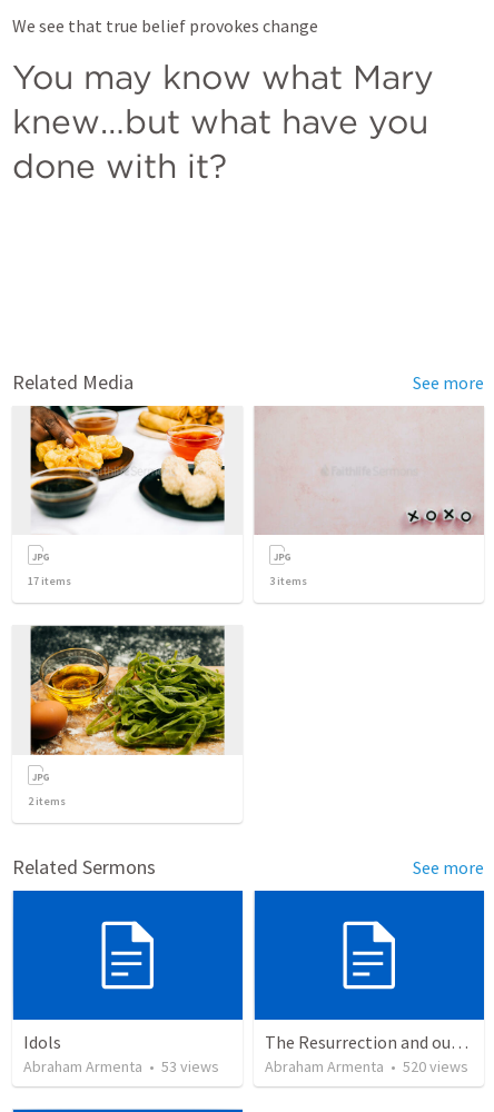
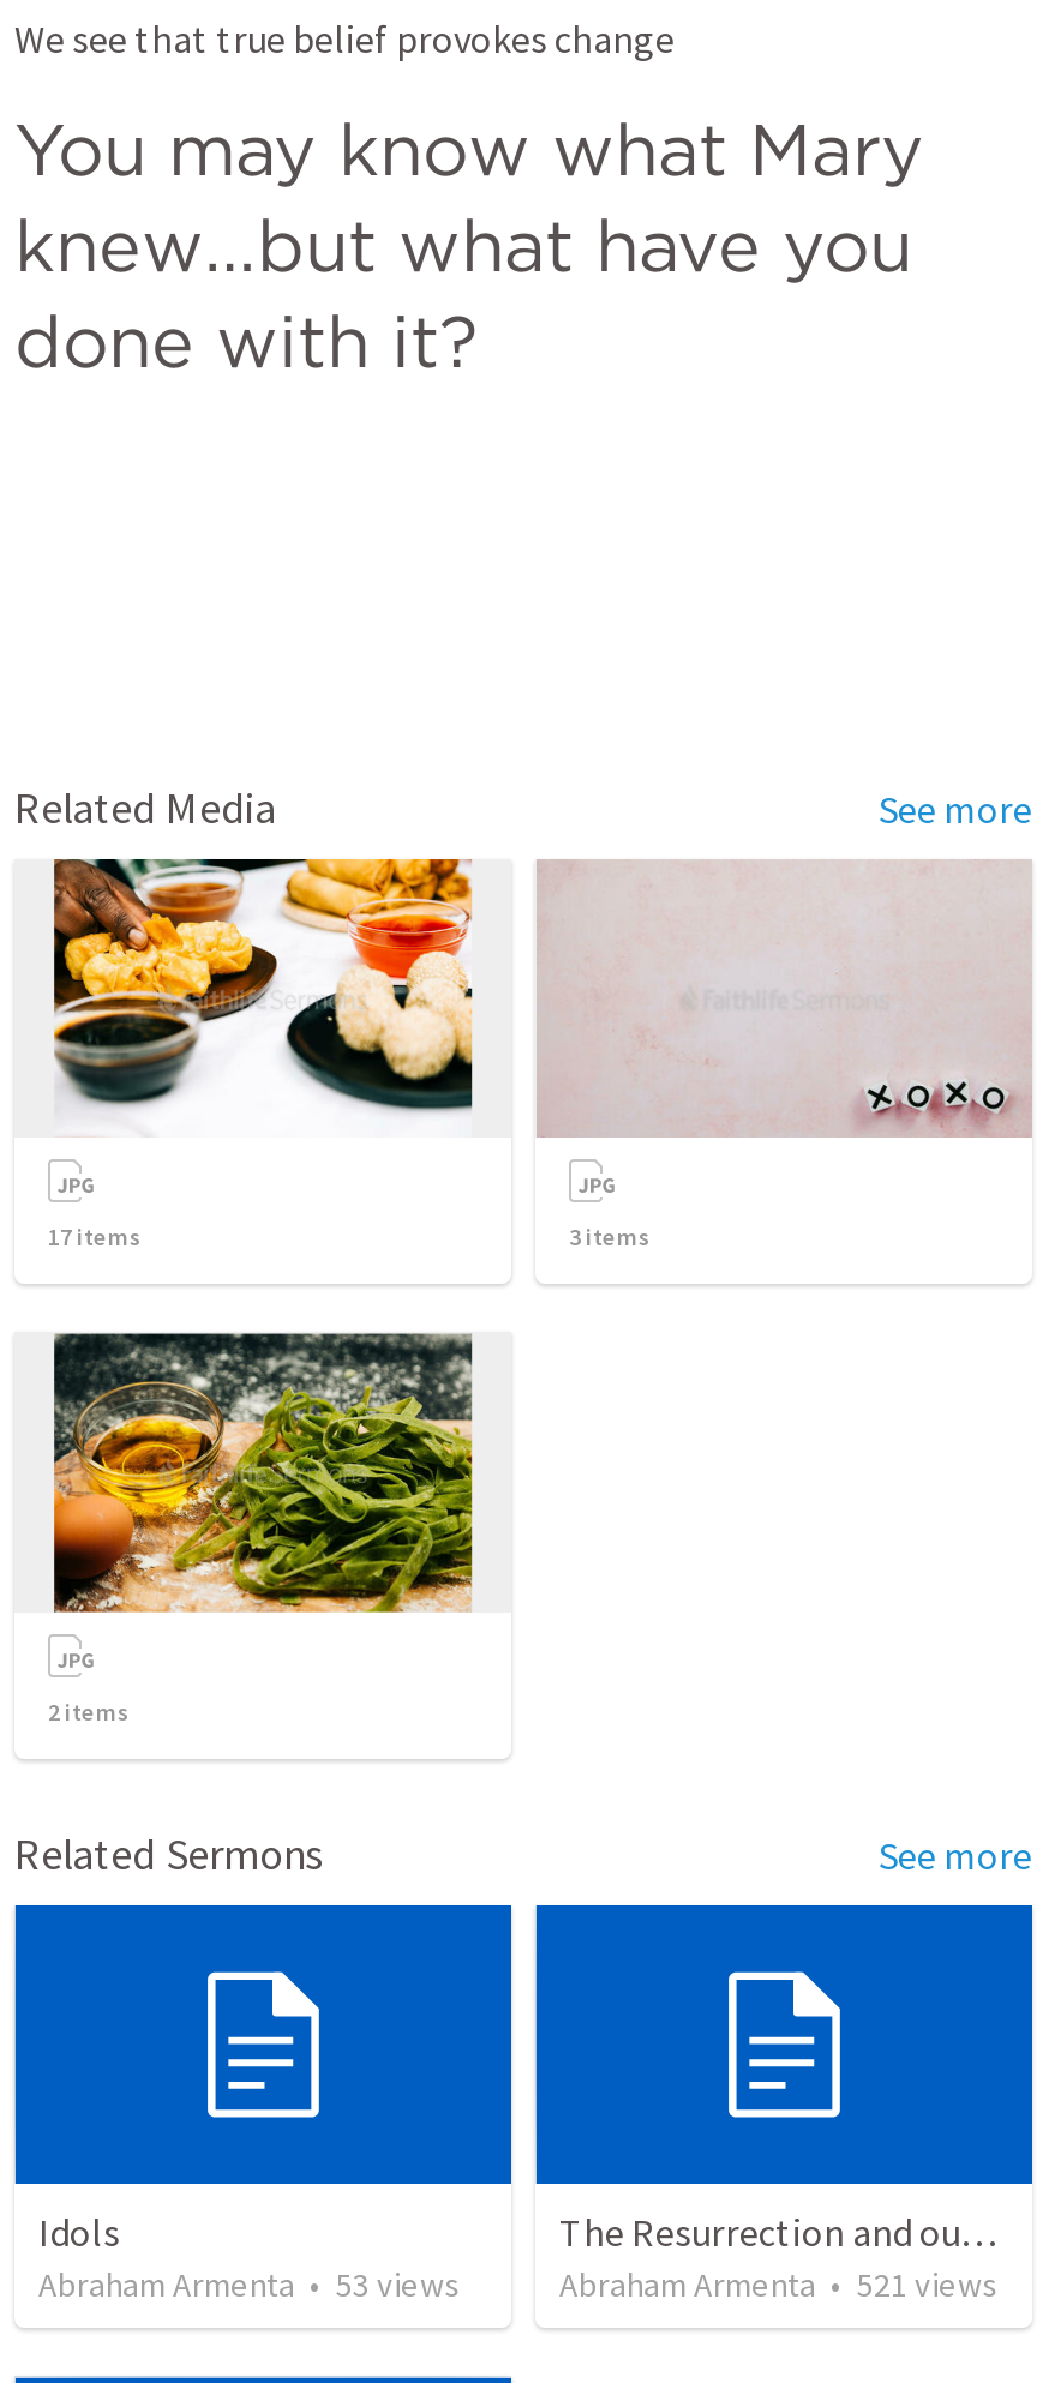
- Abraham Armenta • 520 views
+ Abraham Armenta • 521 views
